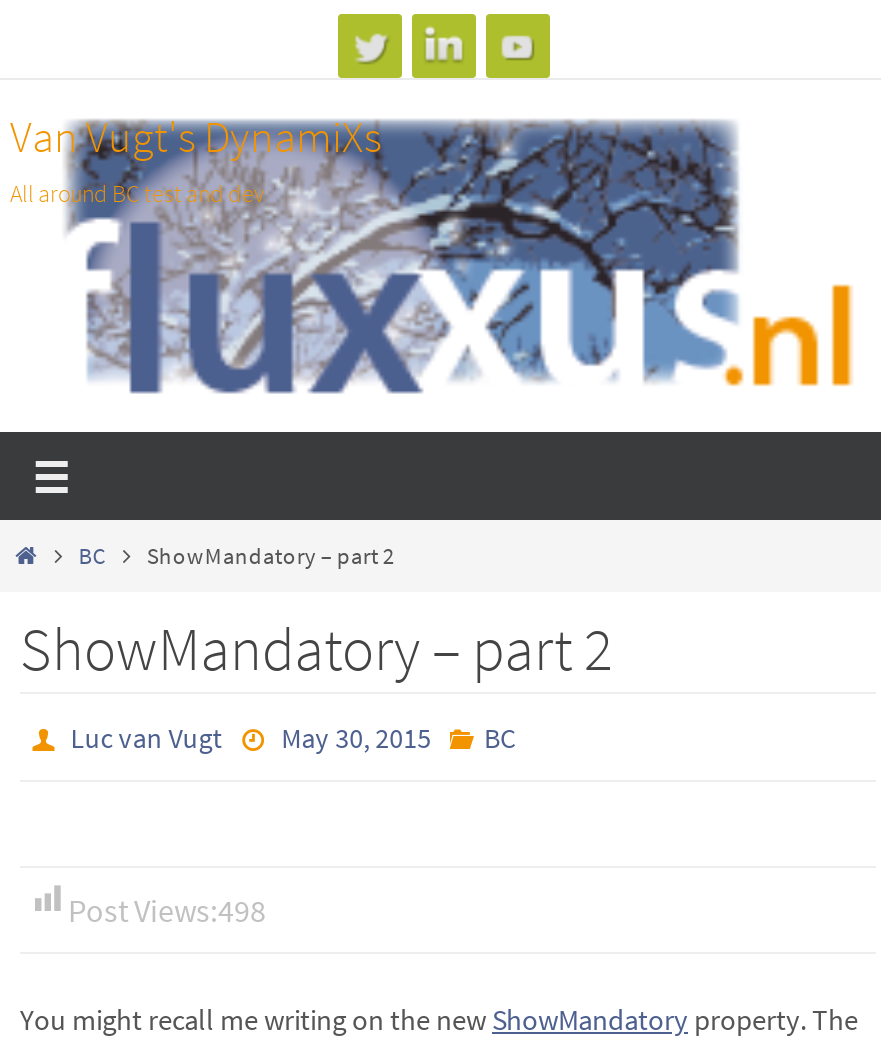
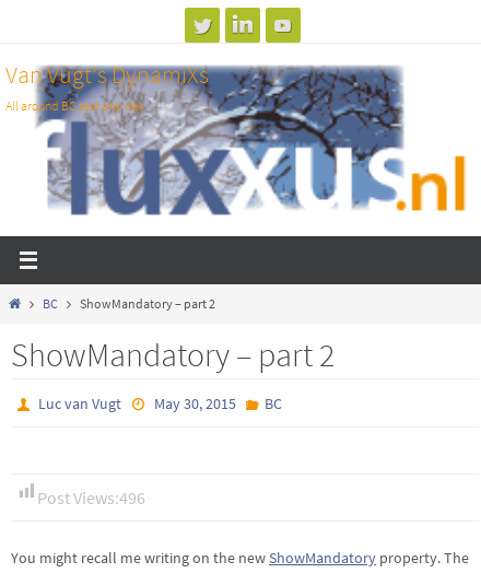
- Post Views:498
+ Post Views:496
